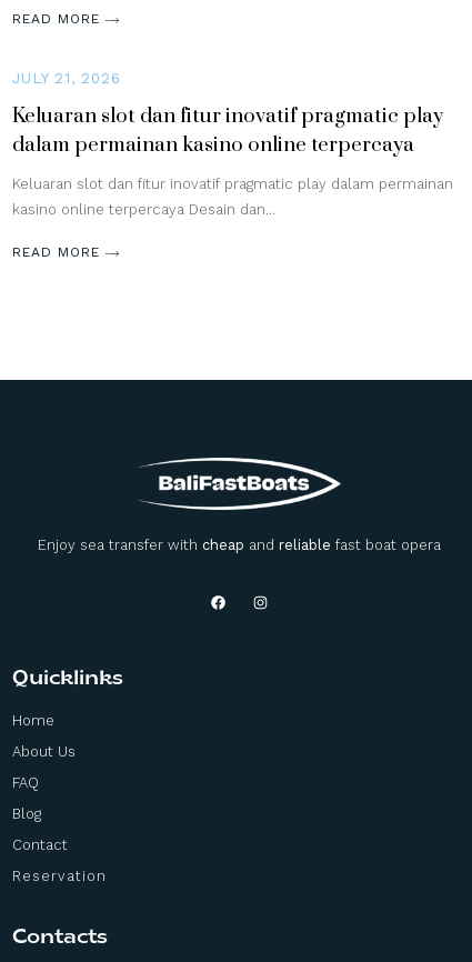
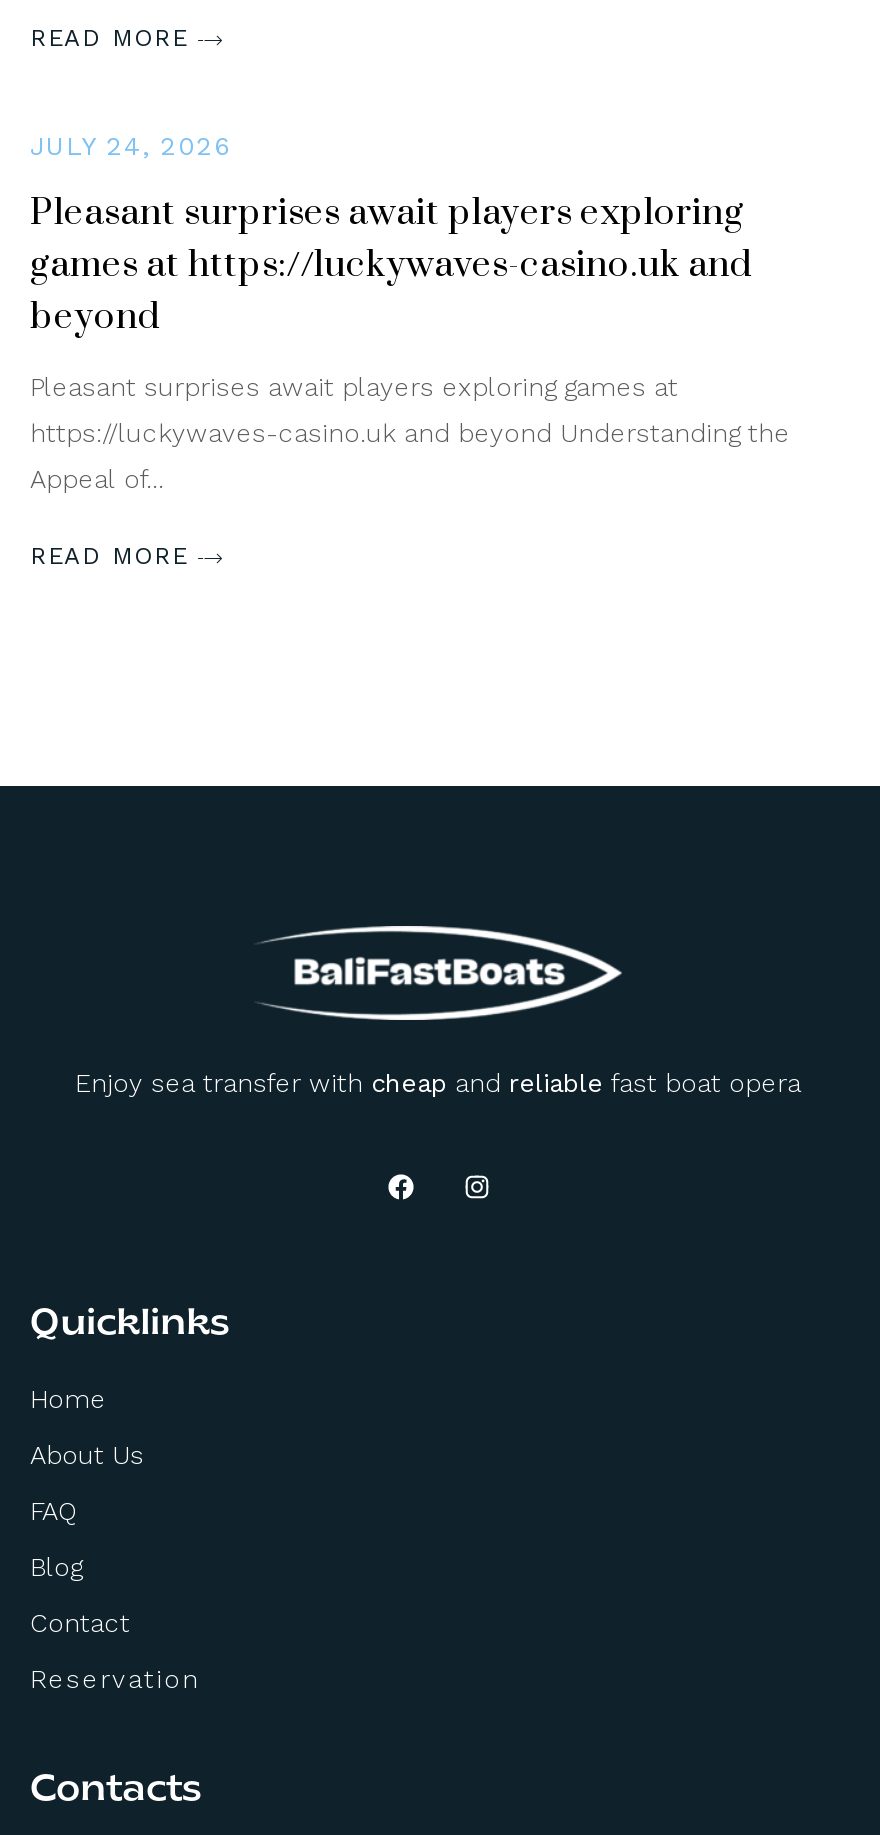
- JULY 21, 2026
- Keluaran slot dan fitur inovatif pragmatic play
- dalam permainan kasino online terpercaya
- Keluaran slot dan fitur inovatif pragmatic play dalam permainan
- kasino online terpercaya Desain dan…
+ JULY 24, 2026
+ Pleasant surprises await players exploring
+ games at https://luckywaves-casino.uk and
+ beyond
+ Pleasant surprises await players exploring games at
+ https://luckywaves-casino.uk and beyond Understanding the
+ Appeal of…
